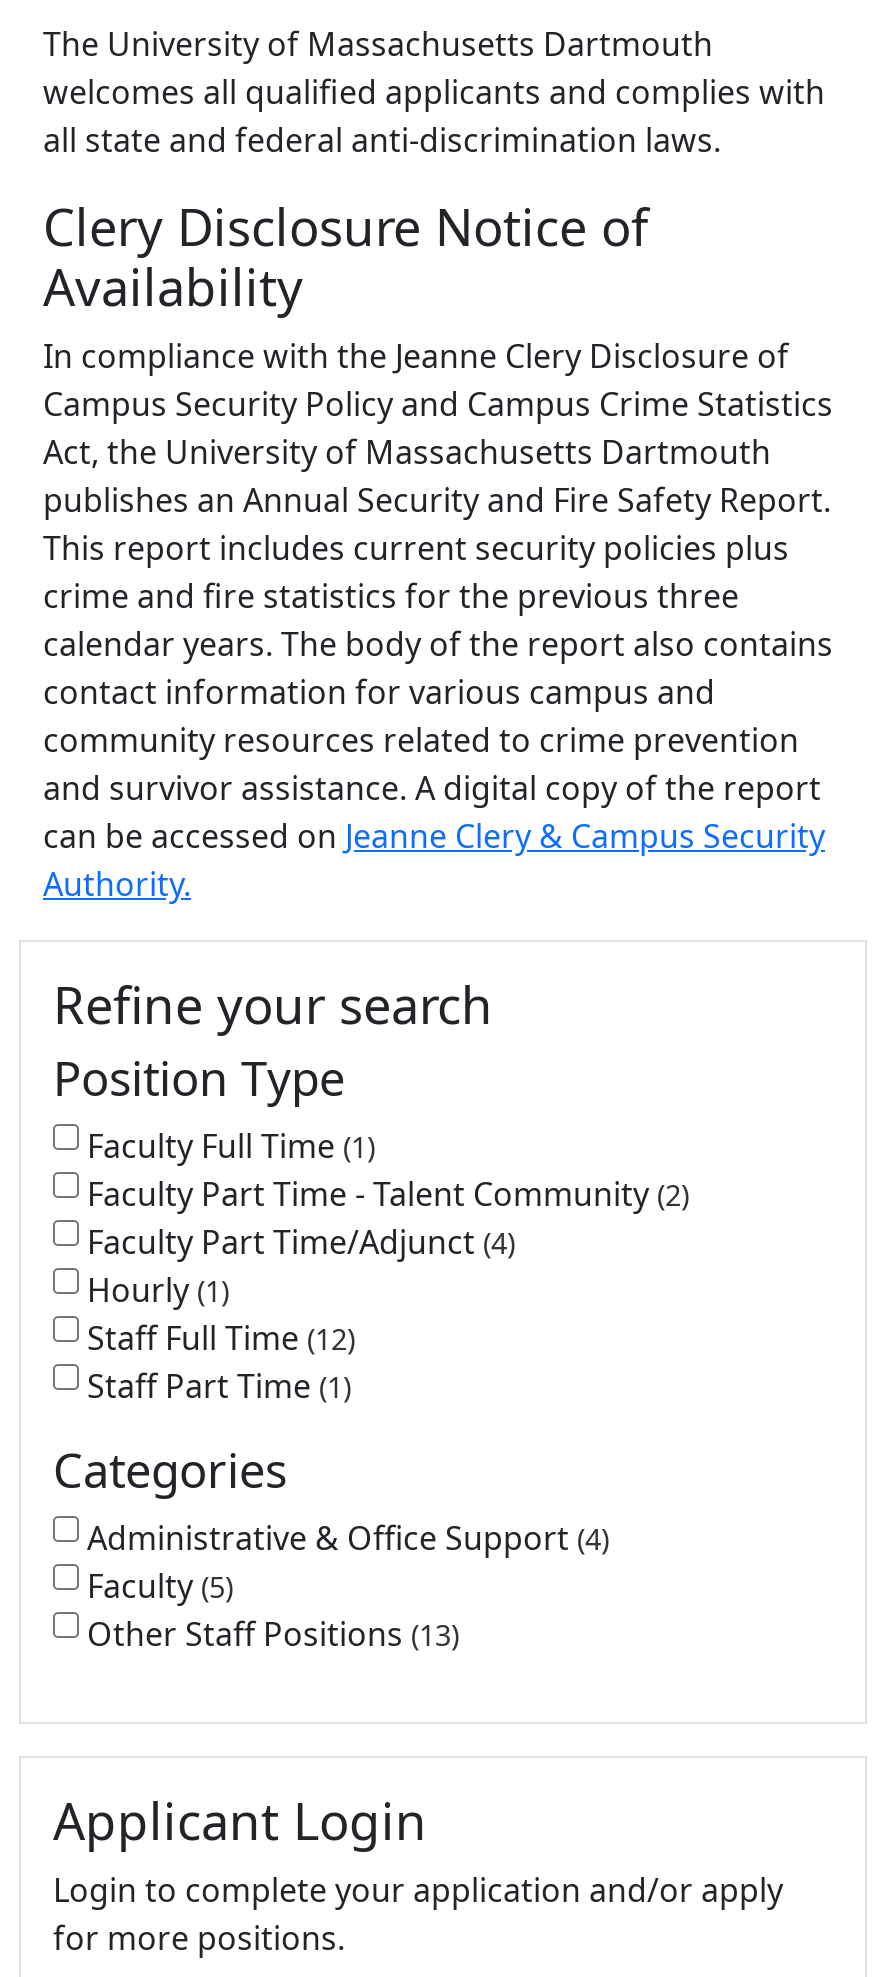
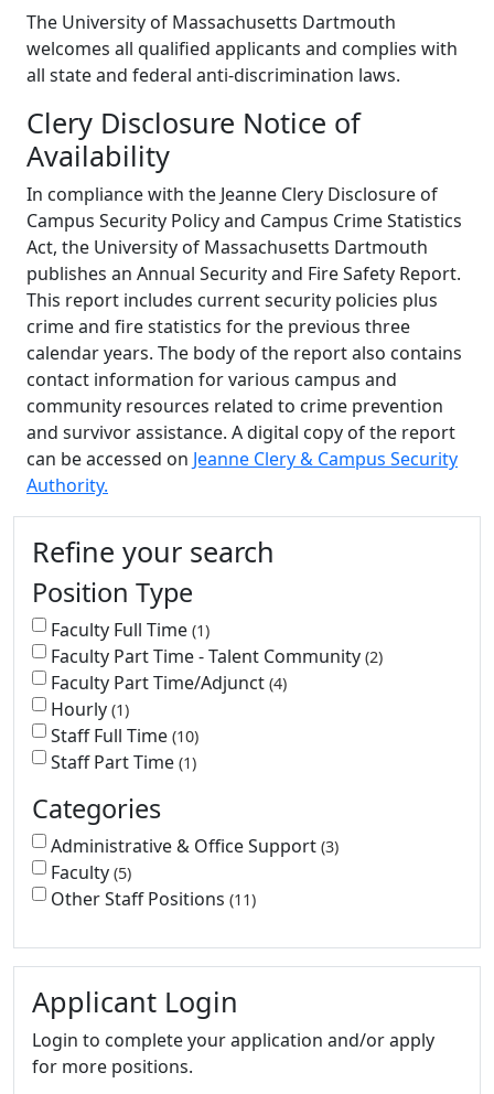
- Staff Full Time 12
+ Staff Full Time 10

- Administrative & Office Support 4
+ Administrative & Office Support 3

- Other Staff Positions 13
+ Other Staff Positions 11
